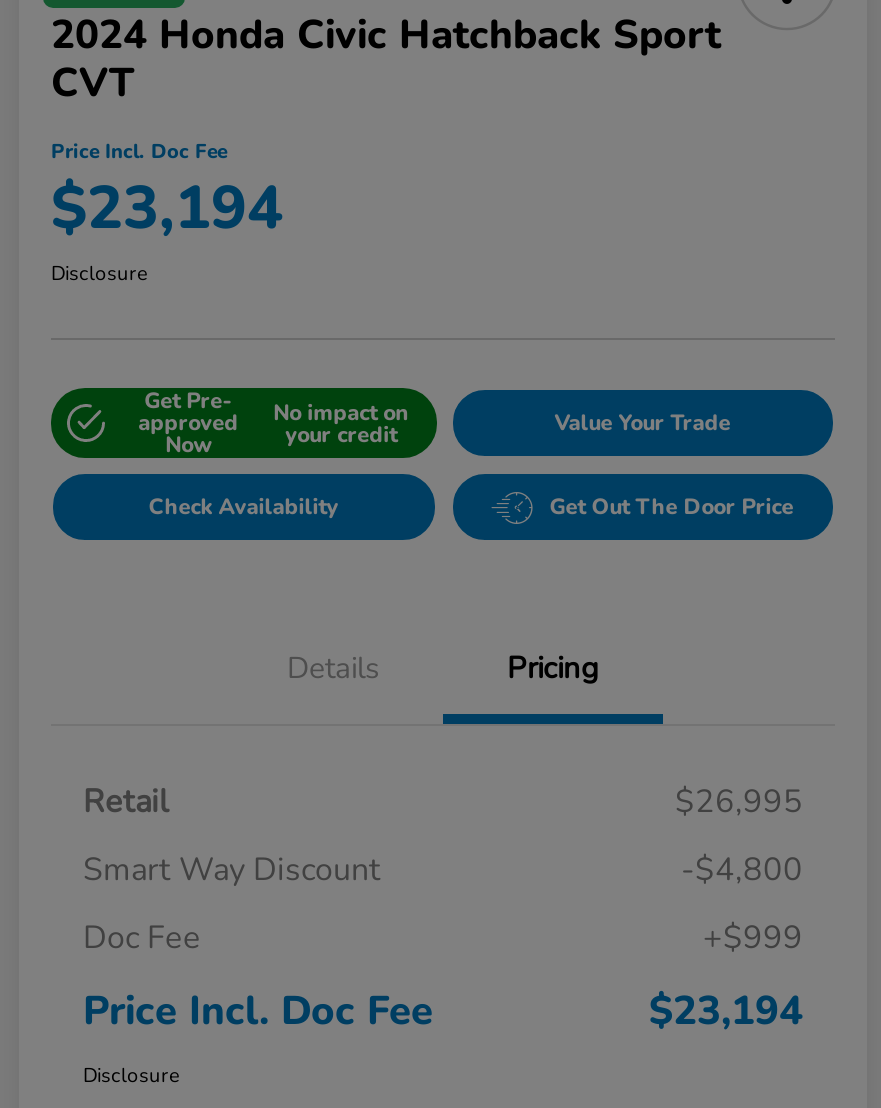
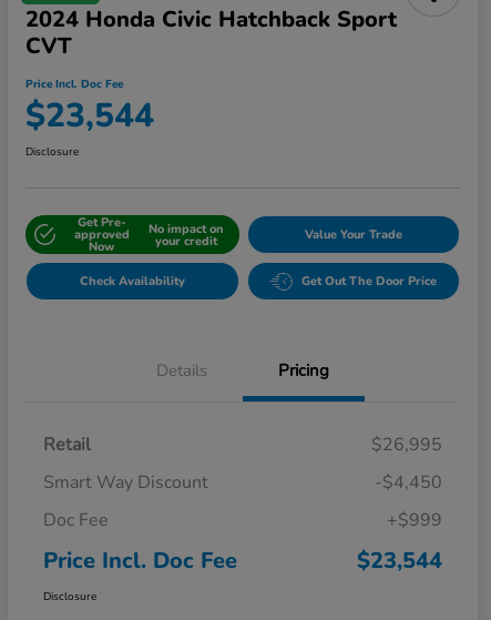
- $23,194
+ $23,544

- -$4,800
+ -$4,450

- $23,194
+ $23,544
